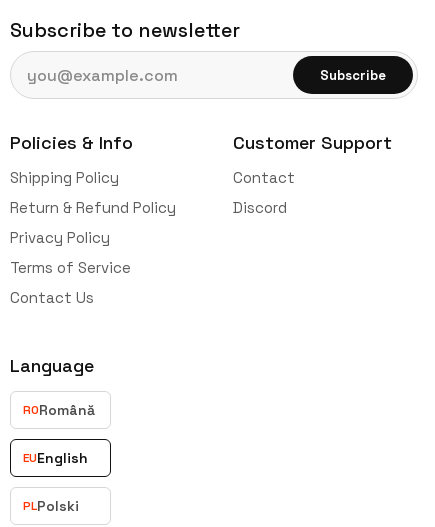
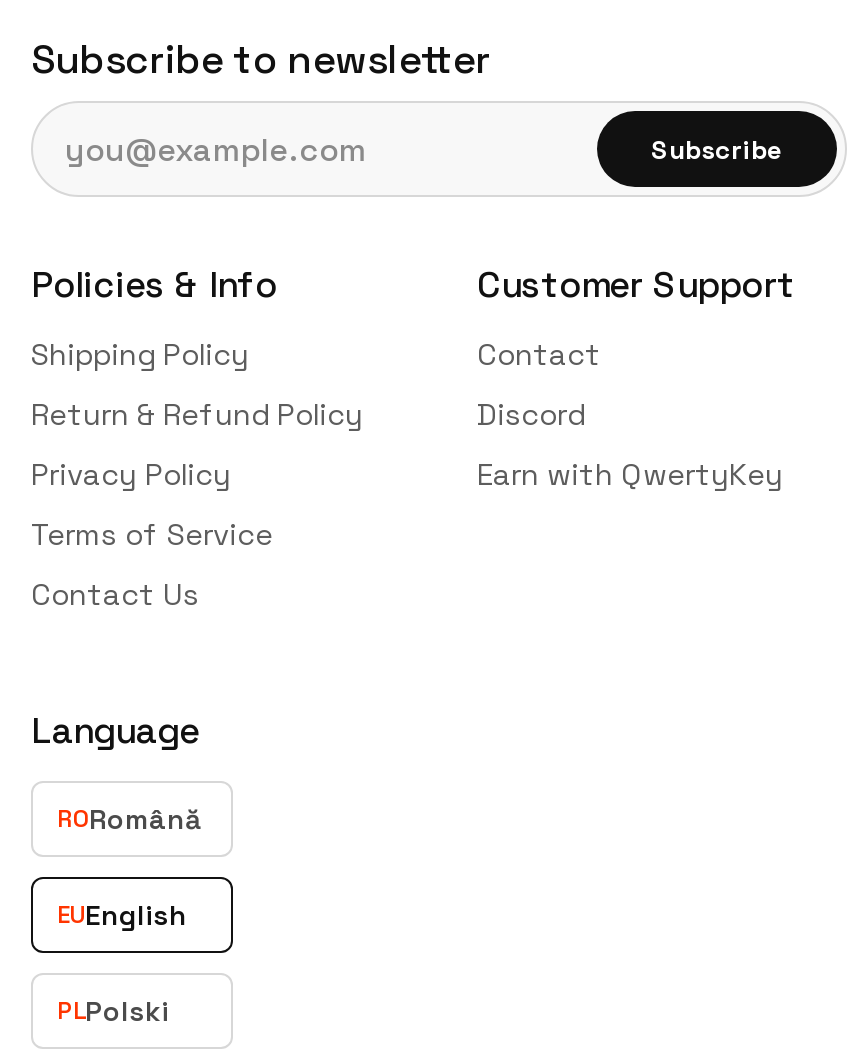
+ Earn with QwertyKey
